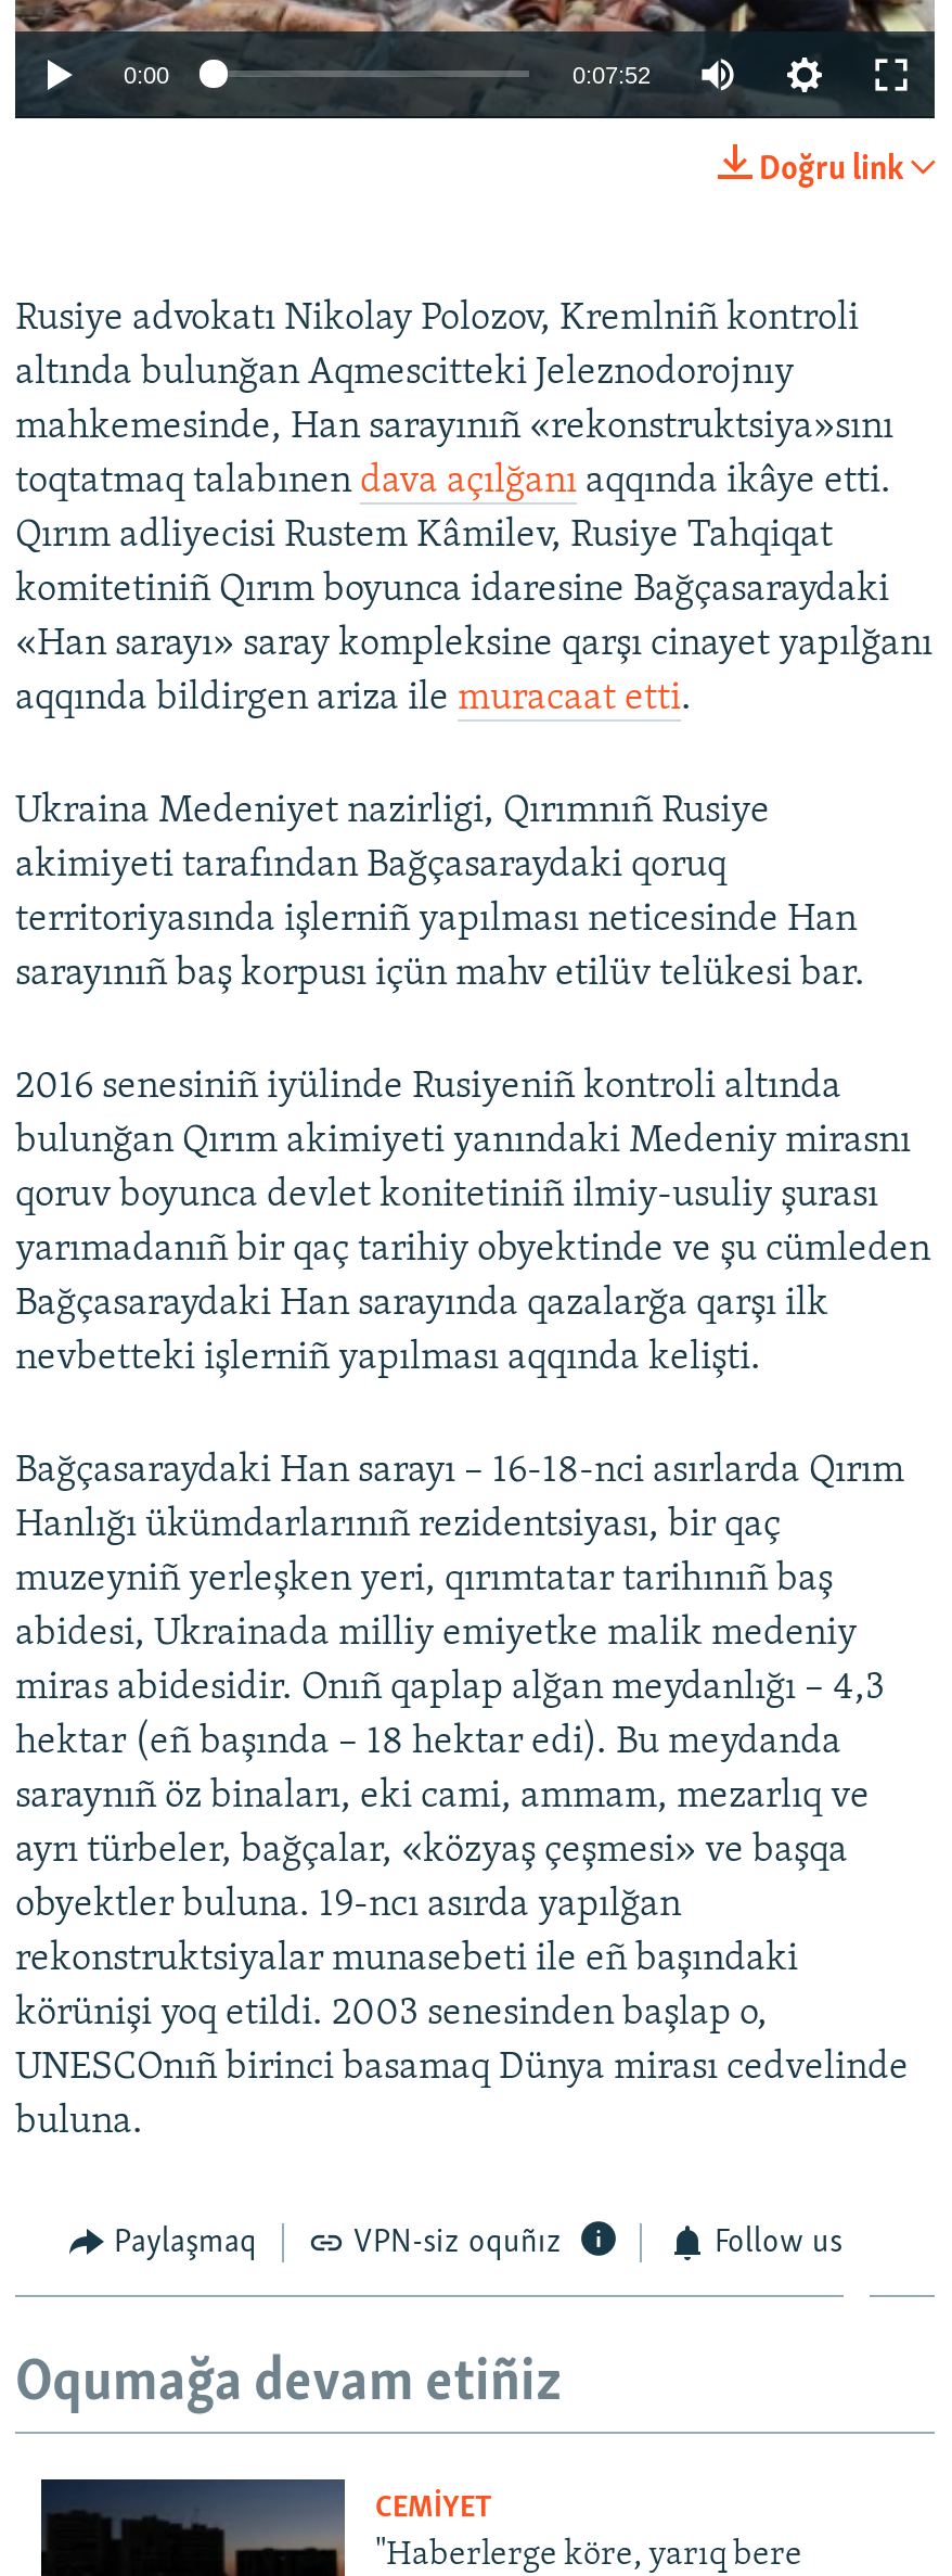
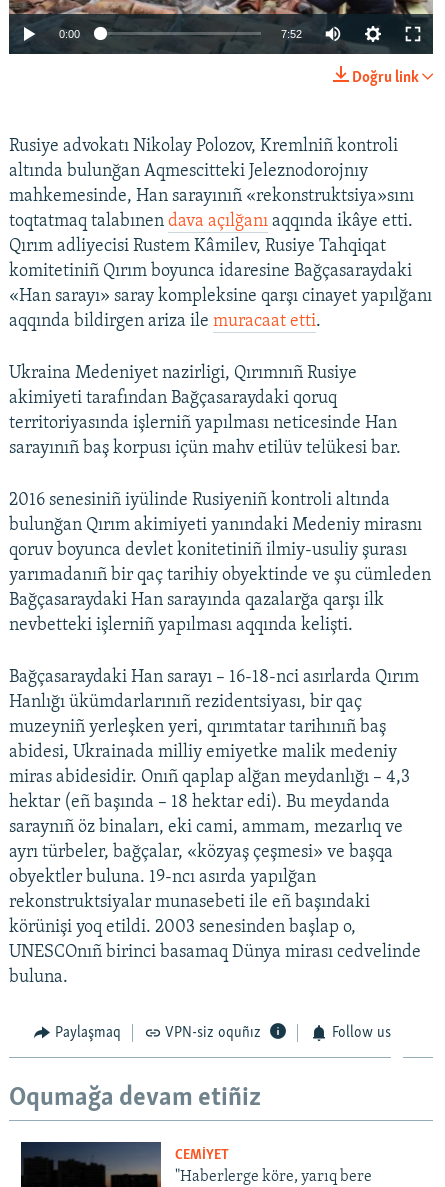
- 0:07:52
+ 7:52
